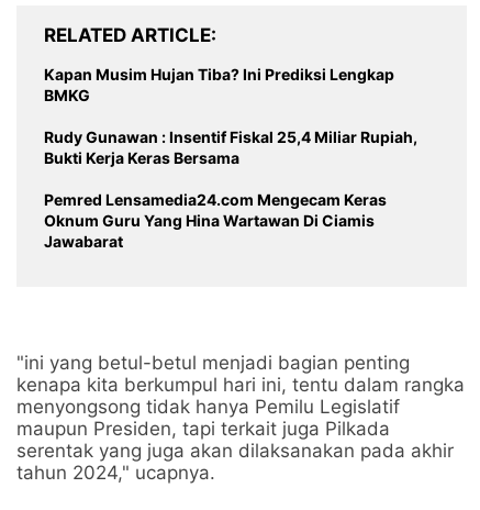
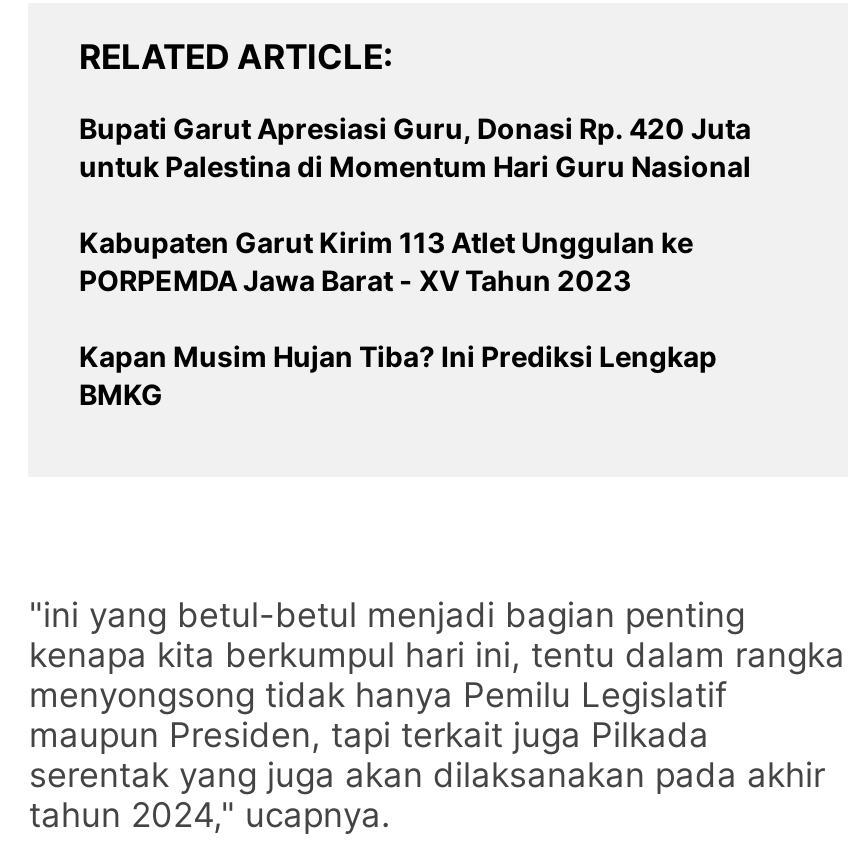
+ Bupati Garut Apresiasi Guru, Donasi Rp. 420 Juta
+ untuk Palestina di Momentum Hari Guru Nasional
+ Kabupaten Garut Kirim 113 Atlet Unggulan ke
+ PORPEMDA Jawa Barat - XV Tahun 2023

moved down: Kapan Musim Hujan Tiba? Ini Prediksi Lengkap | BMKG

- Rudy Gunawan : Insentif Fiskal 25,4 Miliar Rupiah,
- Bukti Kerja Keras Bersama
- Pemred Lensamedia24.com Mengecam Keras
- Oknum Guru Yang Hina Wartawan Di Ciamis
- Jawabarat
